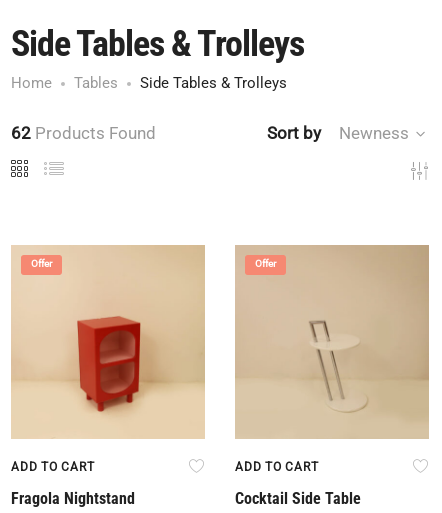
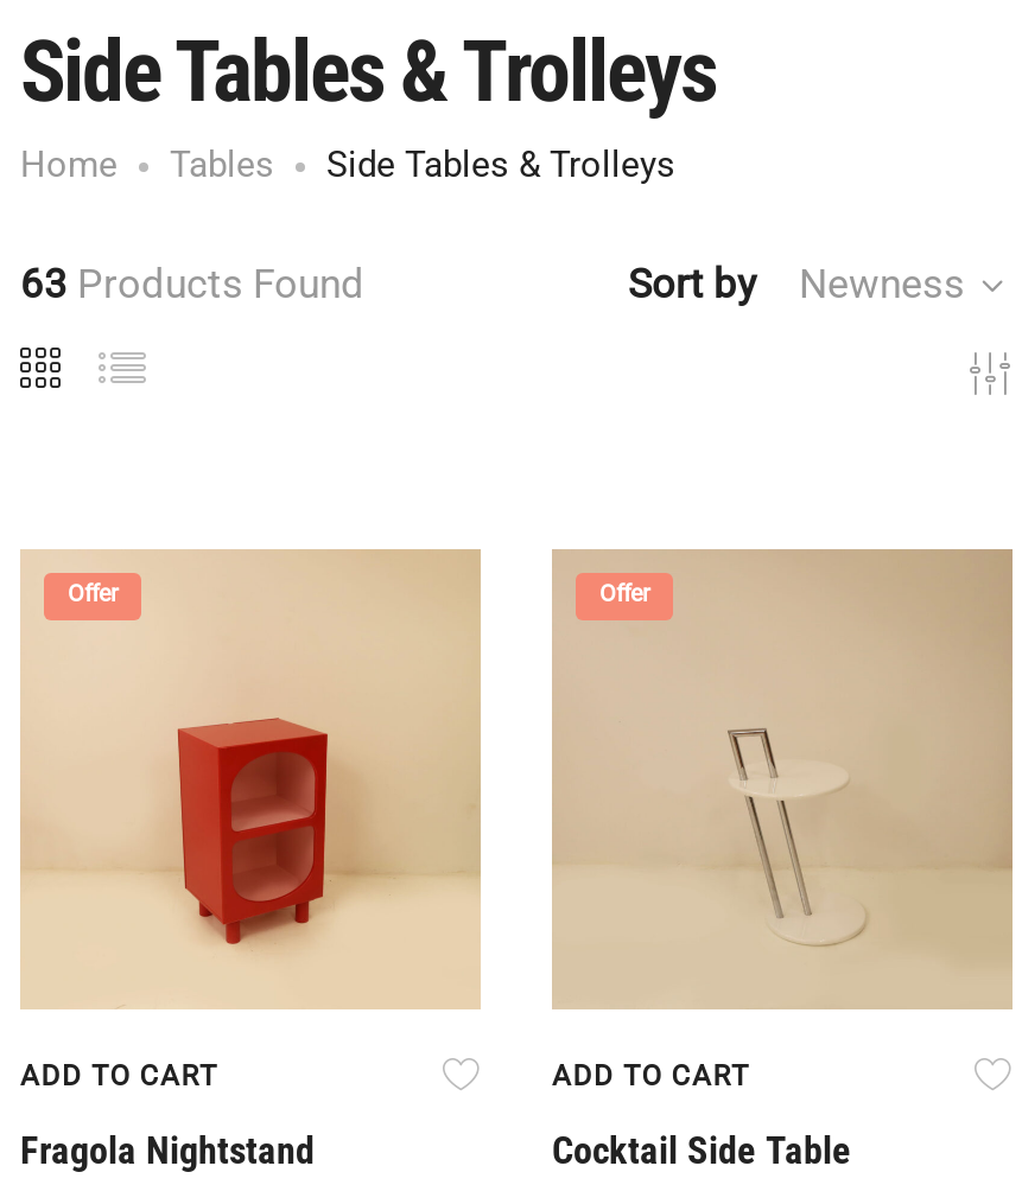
- 62 Products Found
+ 63 Products Found
